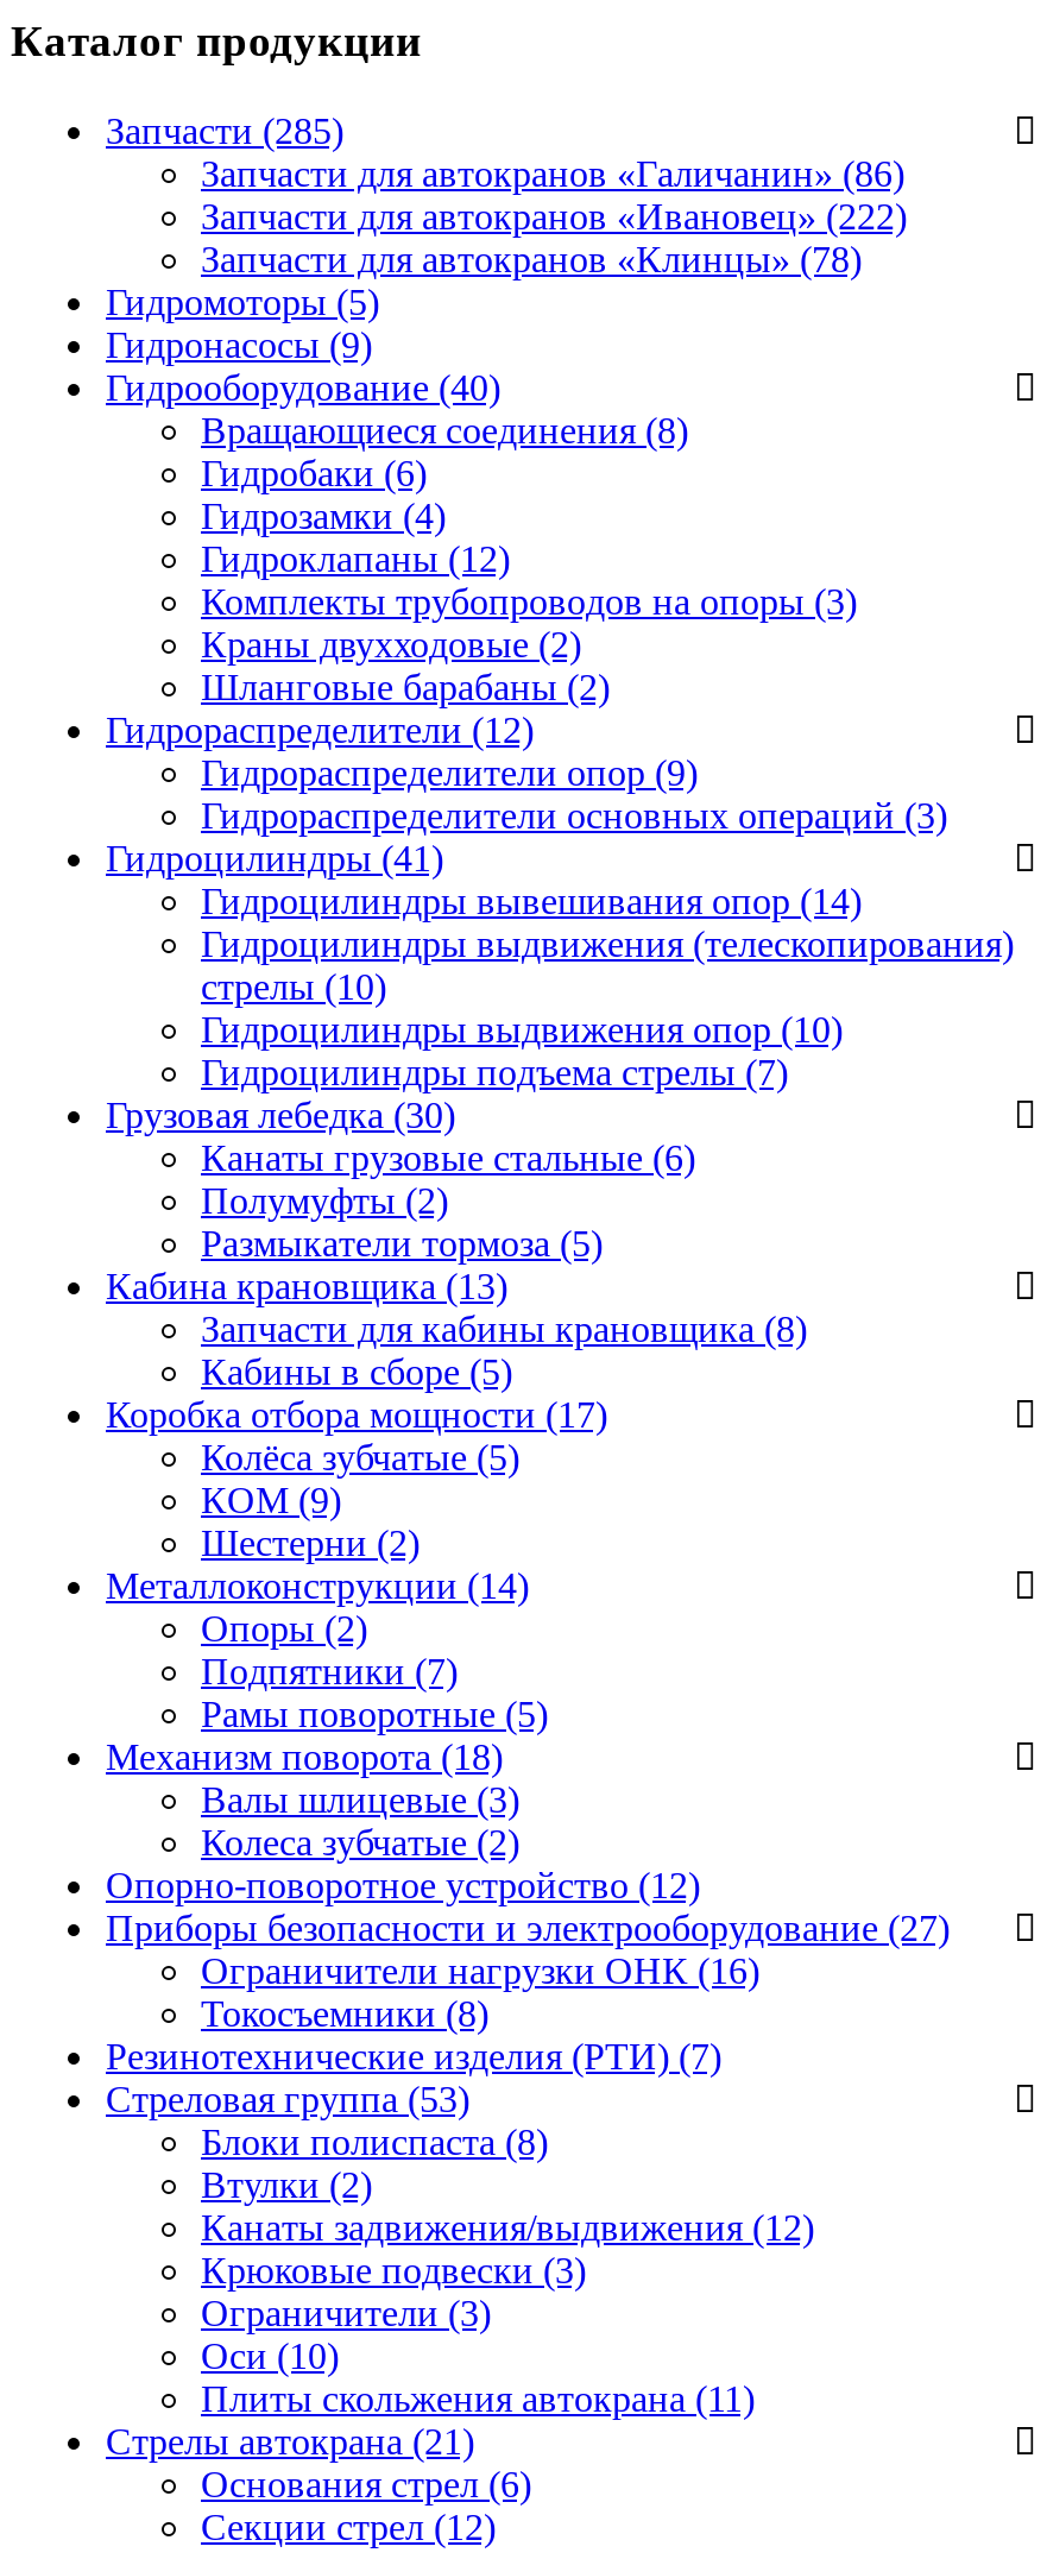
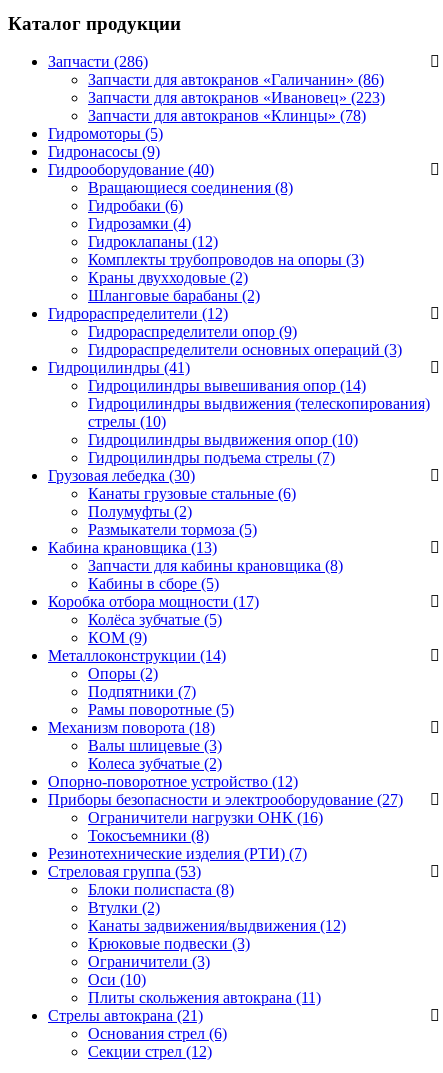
- Запчасти (285)
+ Запчасти (286)

- Запчасти для автокранов «Ивановец» (222)
+ Запчасти для автокранов «Ивановец» (223)

- Шестерни (2)
